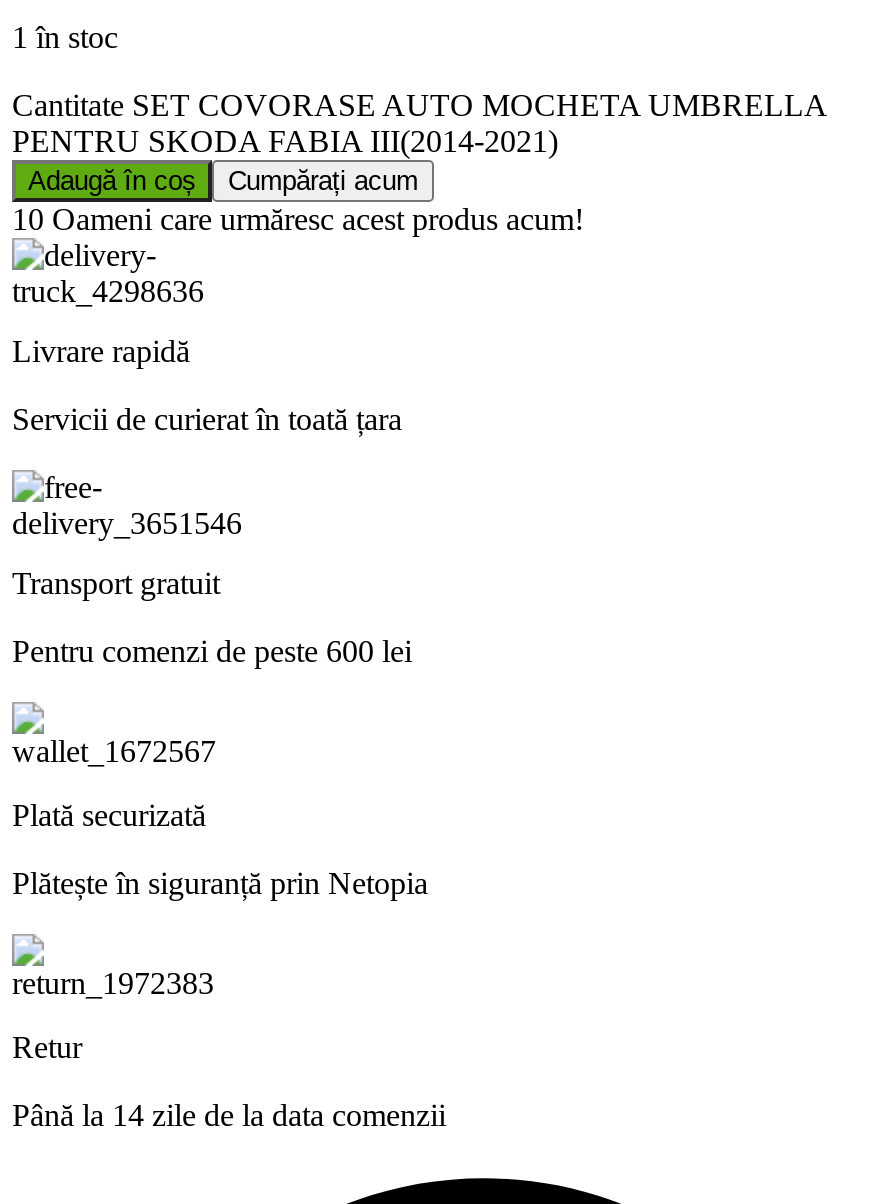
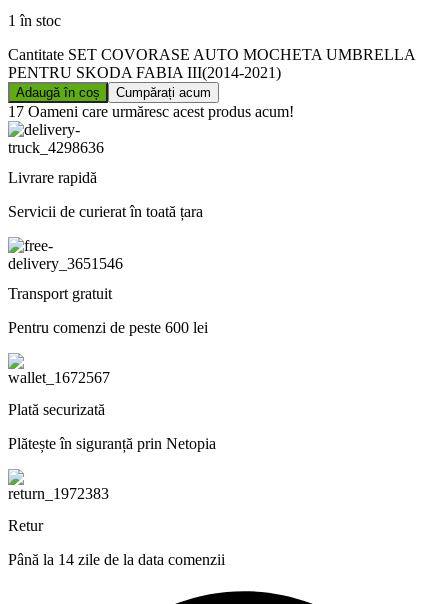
- 10 Oameni care urmăresc acest produs acum!
+ 17 Oameni care urmăresc acest produs acum!
